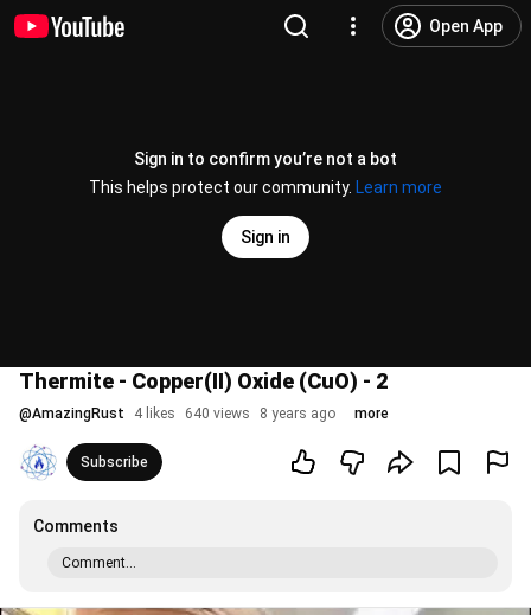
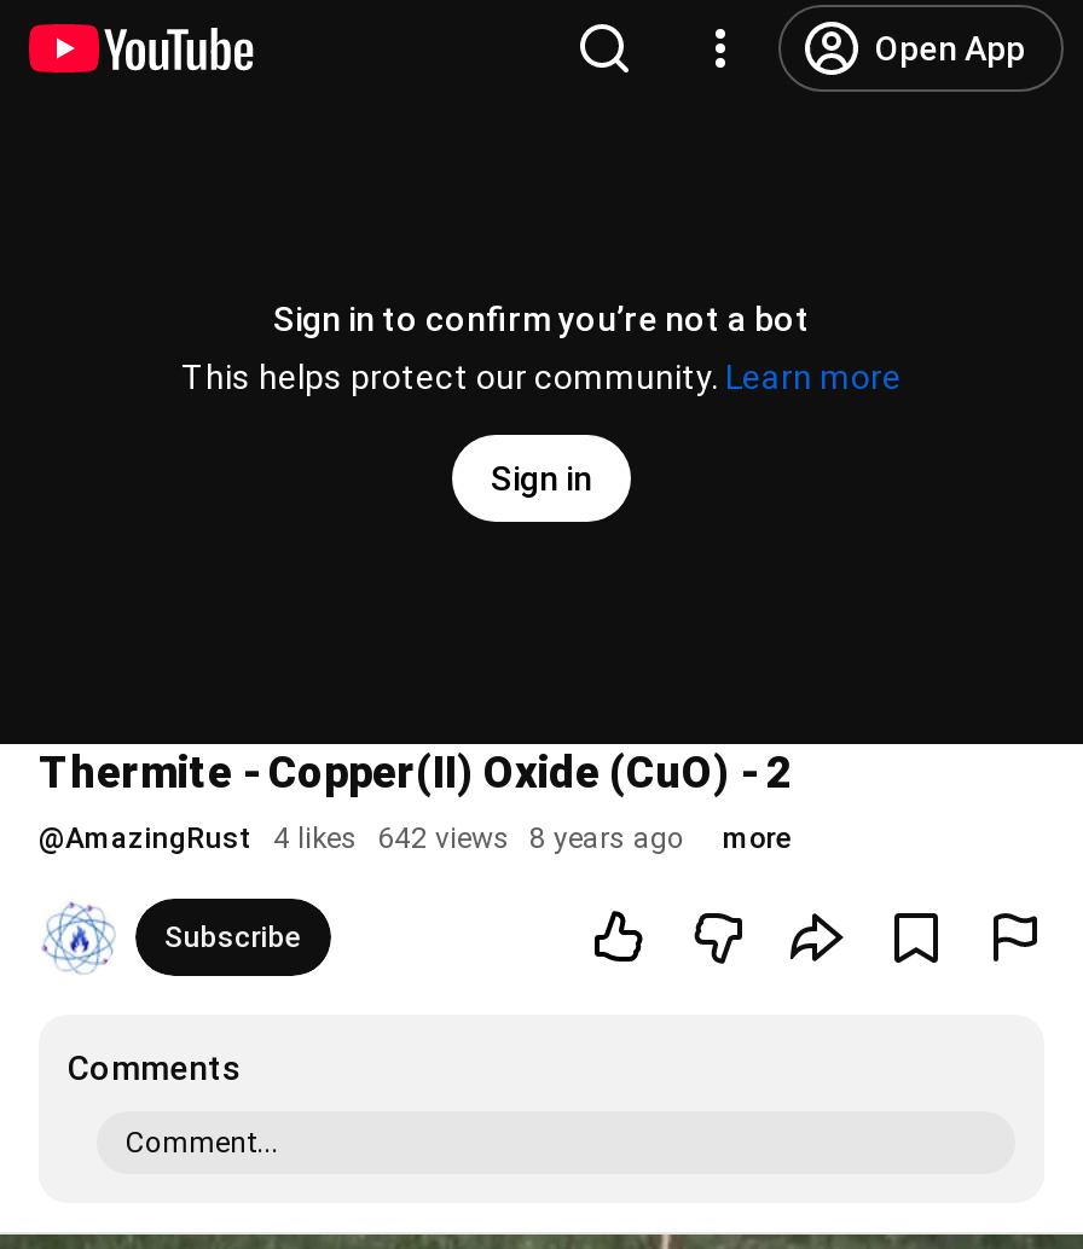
- @AmazingRust 4 likes 640 views 8 years ago
+ @AmazingRust 4 likes 642 views 8 years ago
